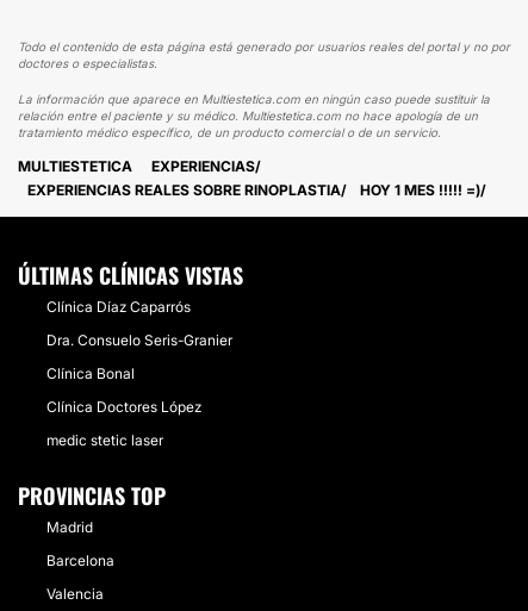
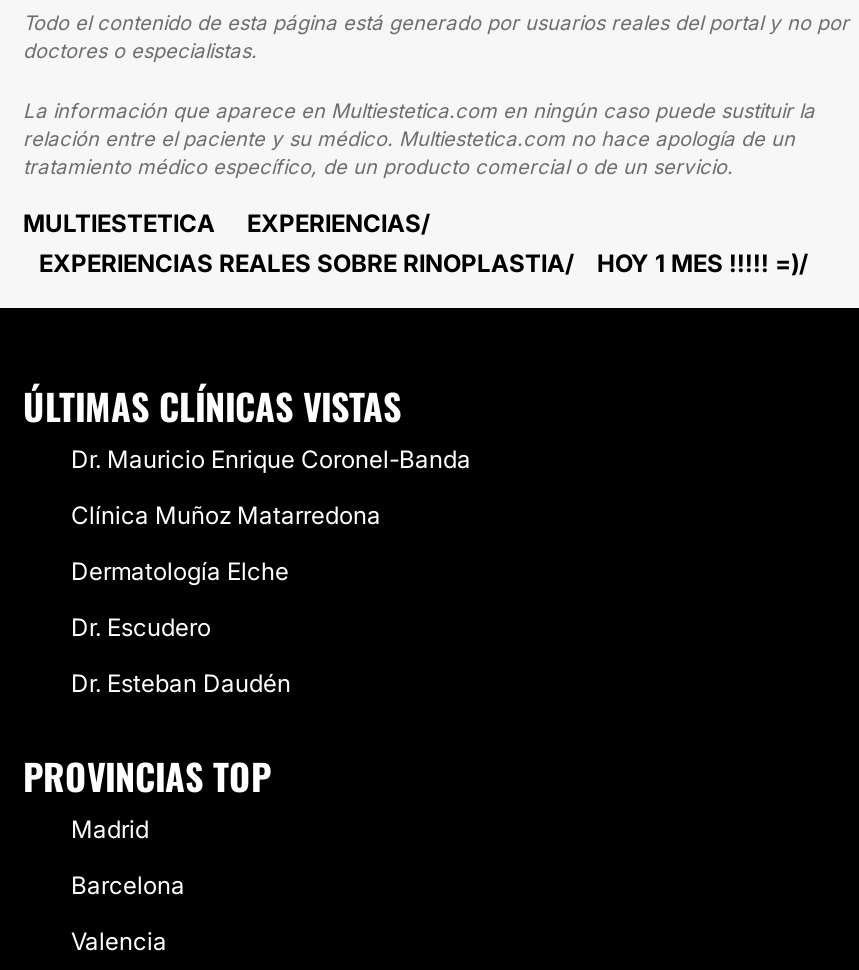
- Clínica Díaz Caparrós
+ Dr. Mauricio Enrique Coronel-Banda

- Dra. Consuelo Seris-Granier
+ Clínica Muñoz Matarredona

- Clínica Bonal
+ Dermatología Elche

- Clínica Doctores López
+ Dr. Escudero

- medic stetic laser
+ Dr. Esteban Daudén
